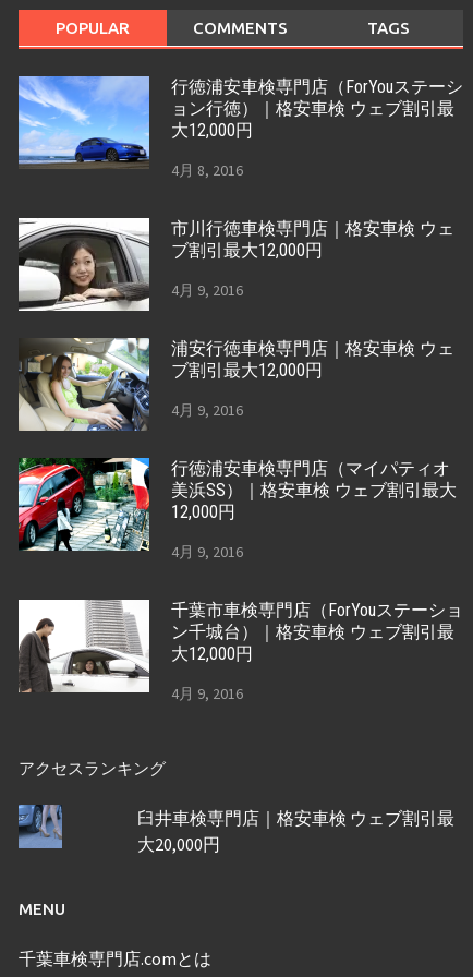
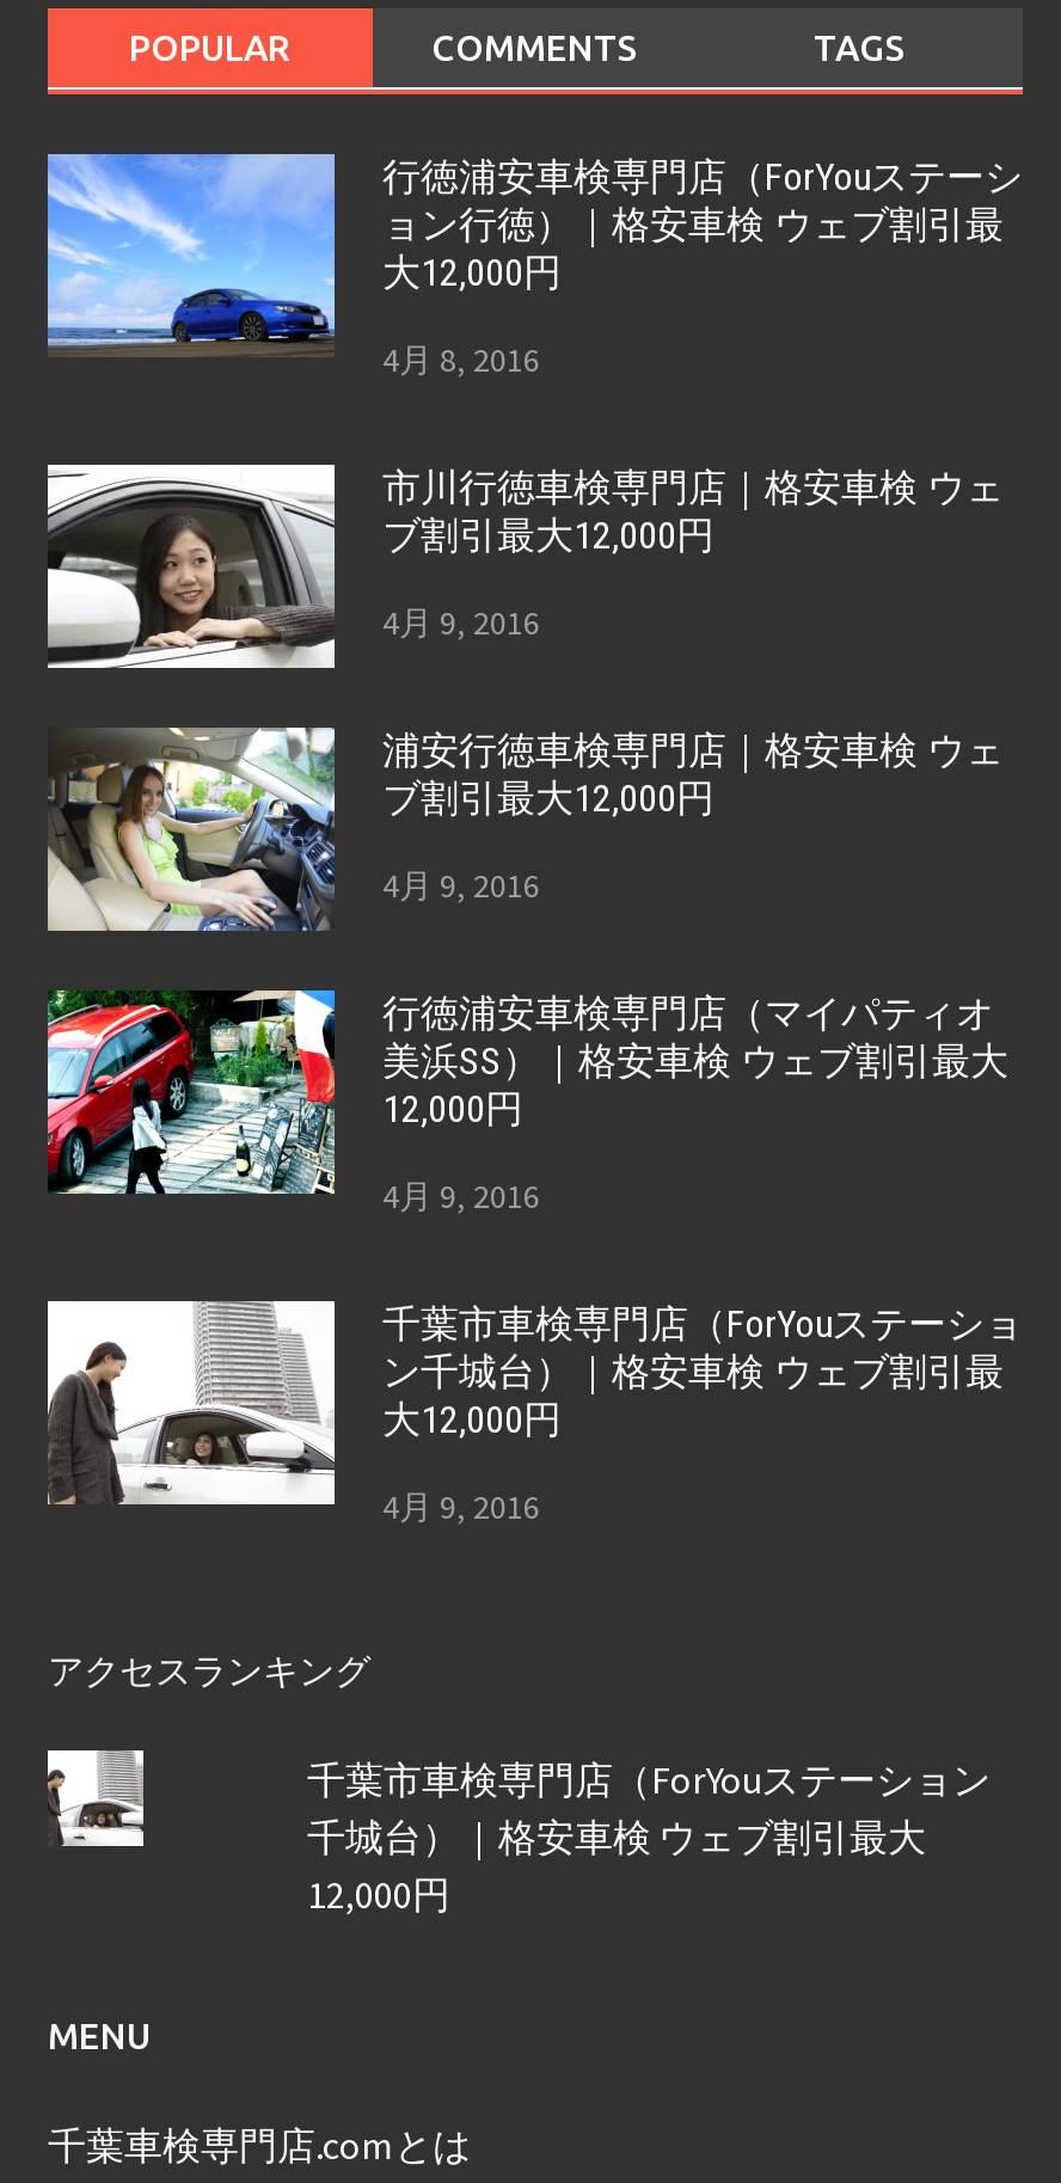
- [image]
+ [image]

- 臼井車検専門店｜格安車検 ウェブ割引最
- 大20,000円
+ 千葉市車検専門店（ForYouステーション
+ 千城台）｜格安車検 ウェブ割引最大
+ 12,000円
